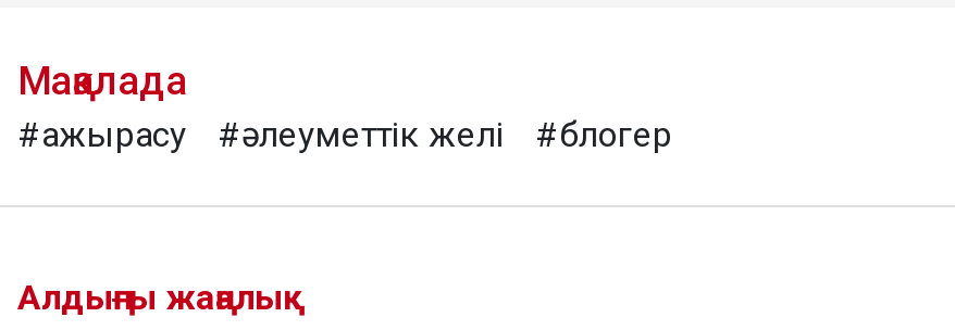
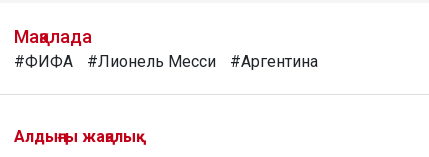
- #ажырасу
- #әлеуметтік желі
- #блогер
+ #ФИФА
+ #Лионель Месси
+ #Аргентина
